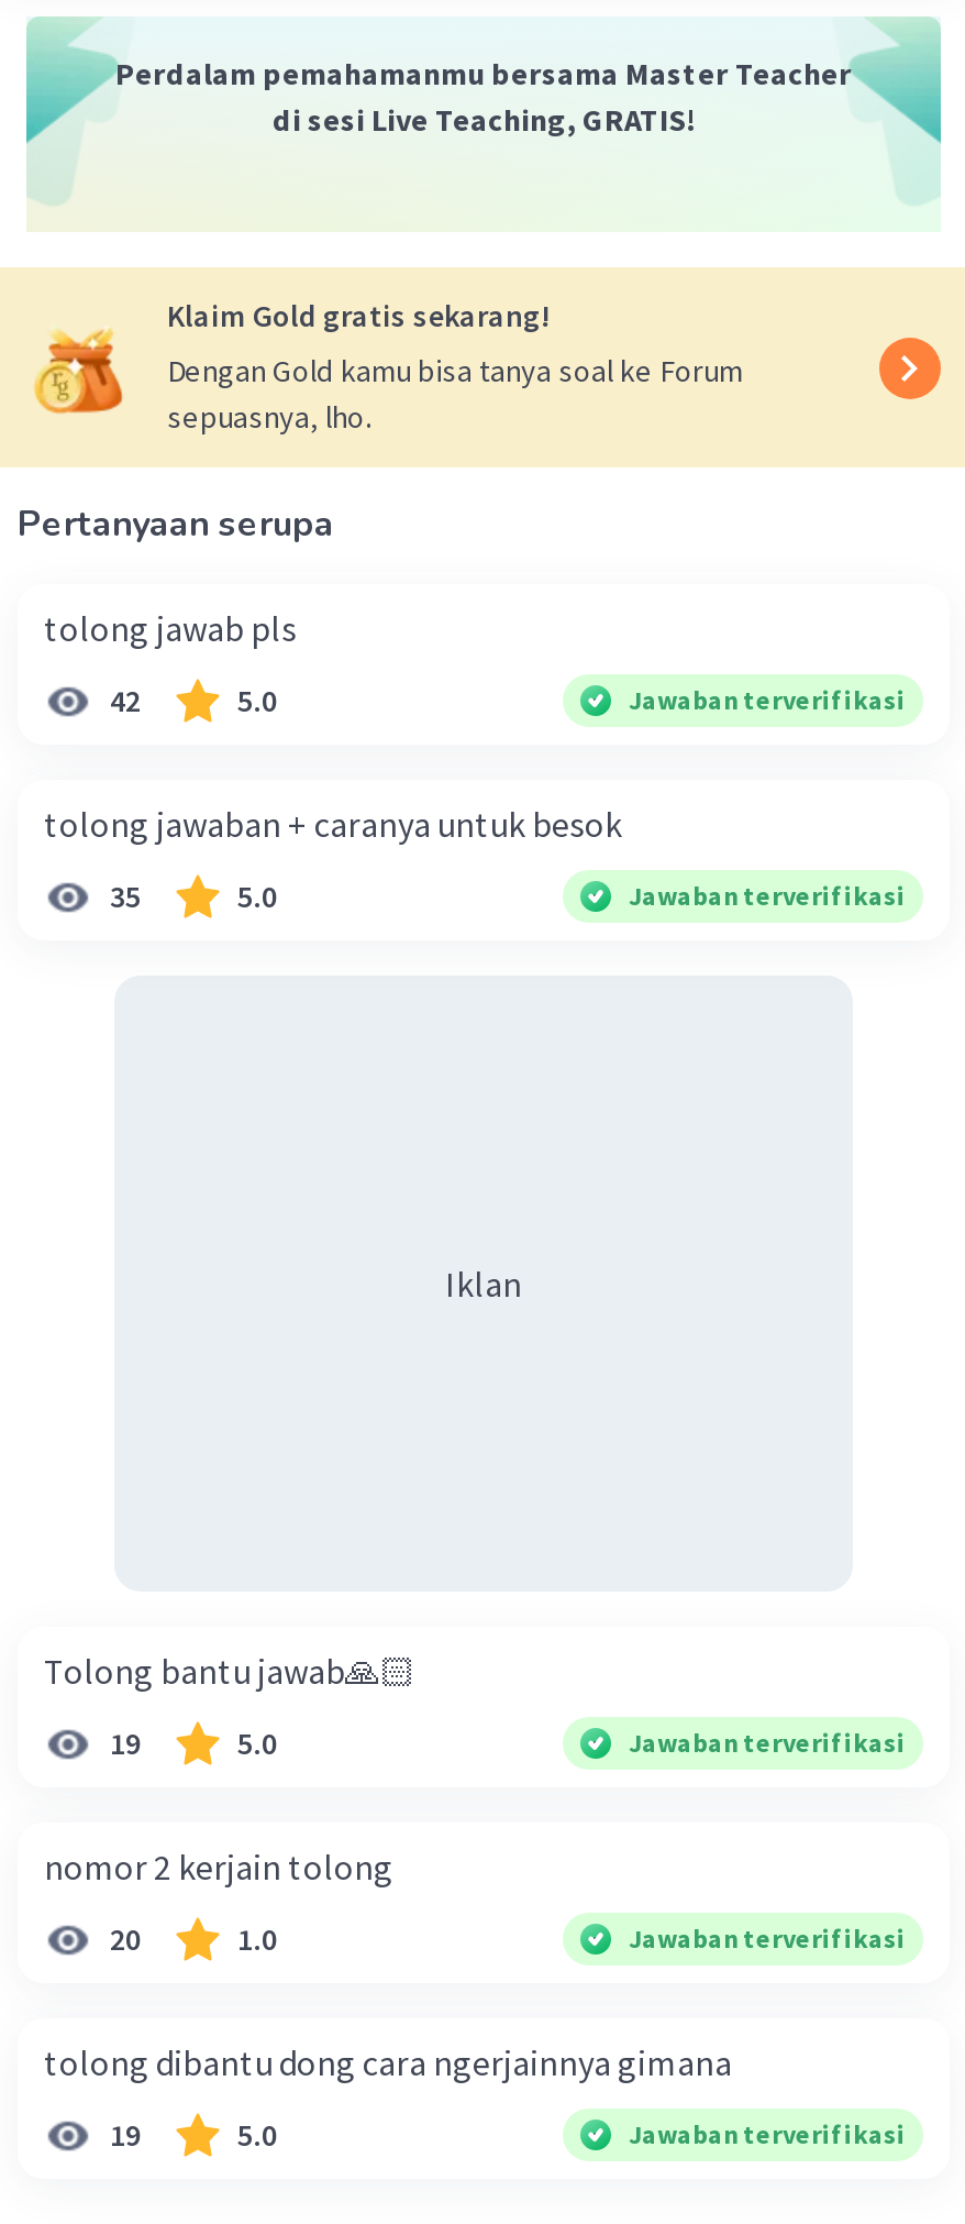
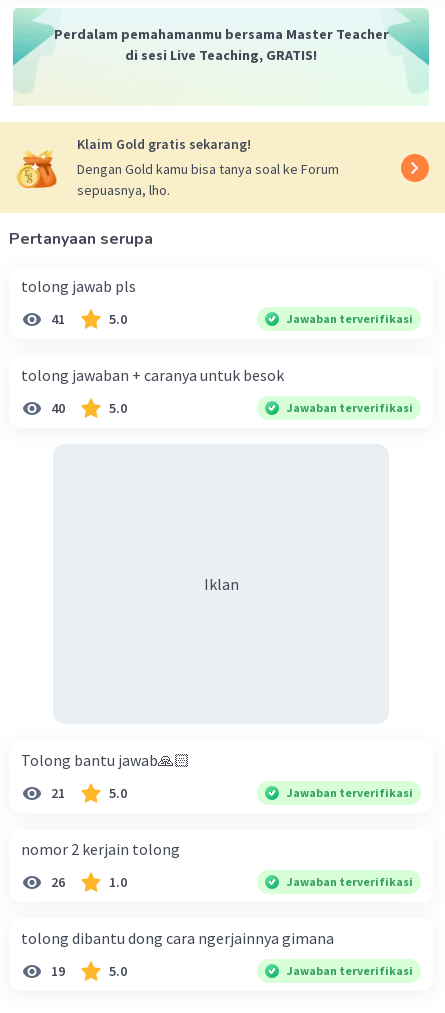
- 42
+ 41

- 35
+ 40

- 19
+ 21

- 20
+ 26
